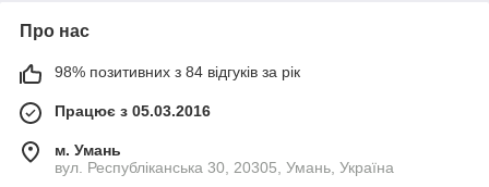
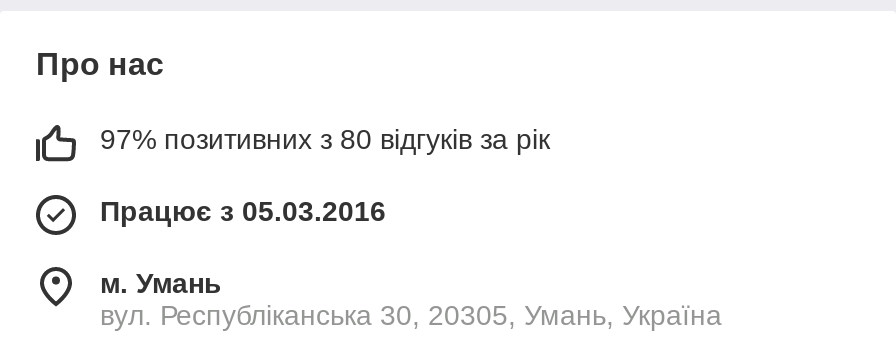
- 98% позитивних з 84 відгуків за рік
+ 97% позитивних з 80 відгуків за рік
